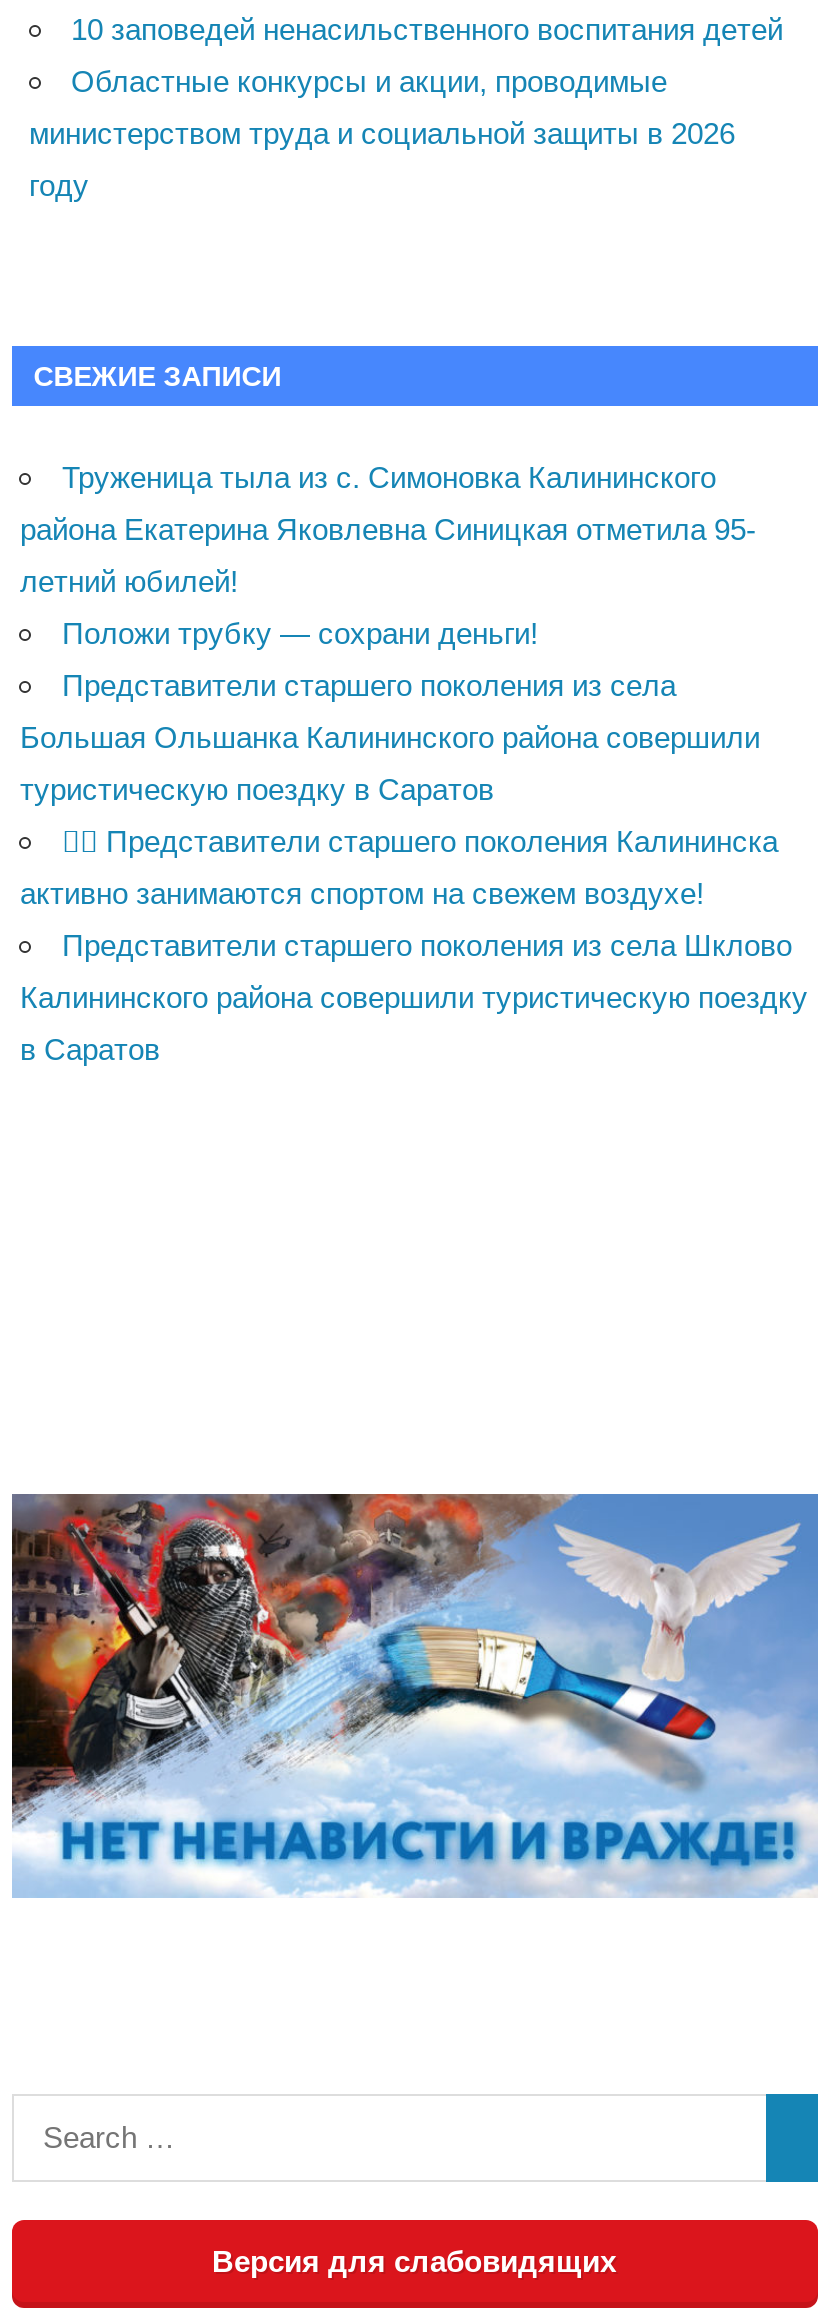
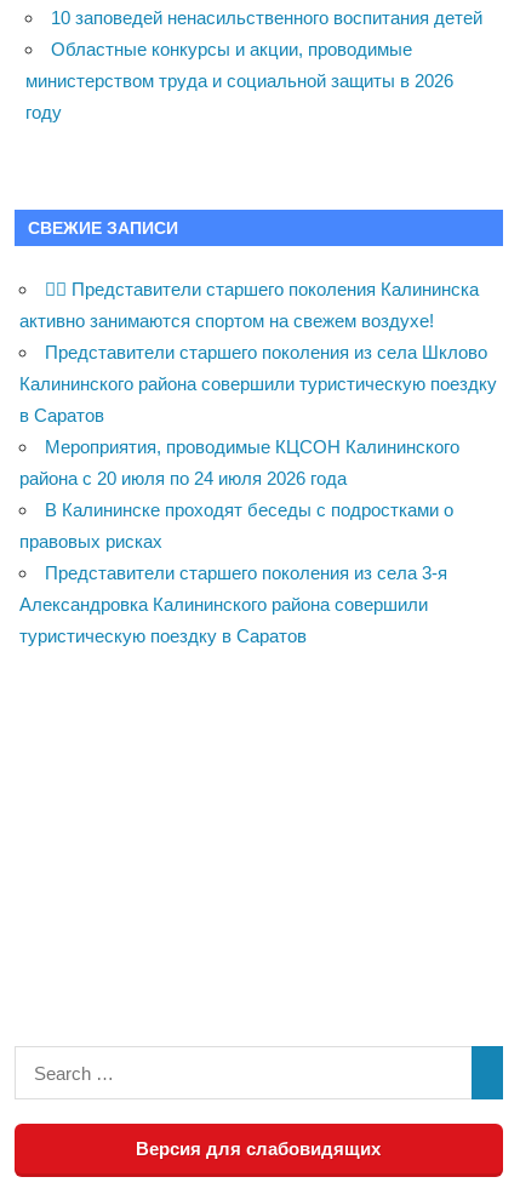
- Труженица тыла из с. Симоновка Калининского
- района Екатерина Яковлевна Синицкая отметила 95-
- летний юбилей!
- Положи трубку — сохрани деньги!
- Представители старшего поколения из села
- Большая Ольшанка Калининского района совершили

moved down: туристическую поездку в Саратов

+ Мероприятия, проводимые КЦСОН Калининского
+ района с 20 июля по 24 июля 2026 года
+ В Калининске проходят беседы с подростками о
+ правовых рисках
+ Представители старшего поколения из села 3-я
+ Александровка Калининского района совершили

- [image]
